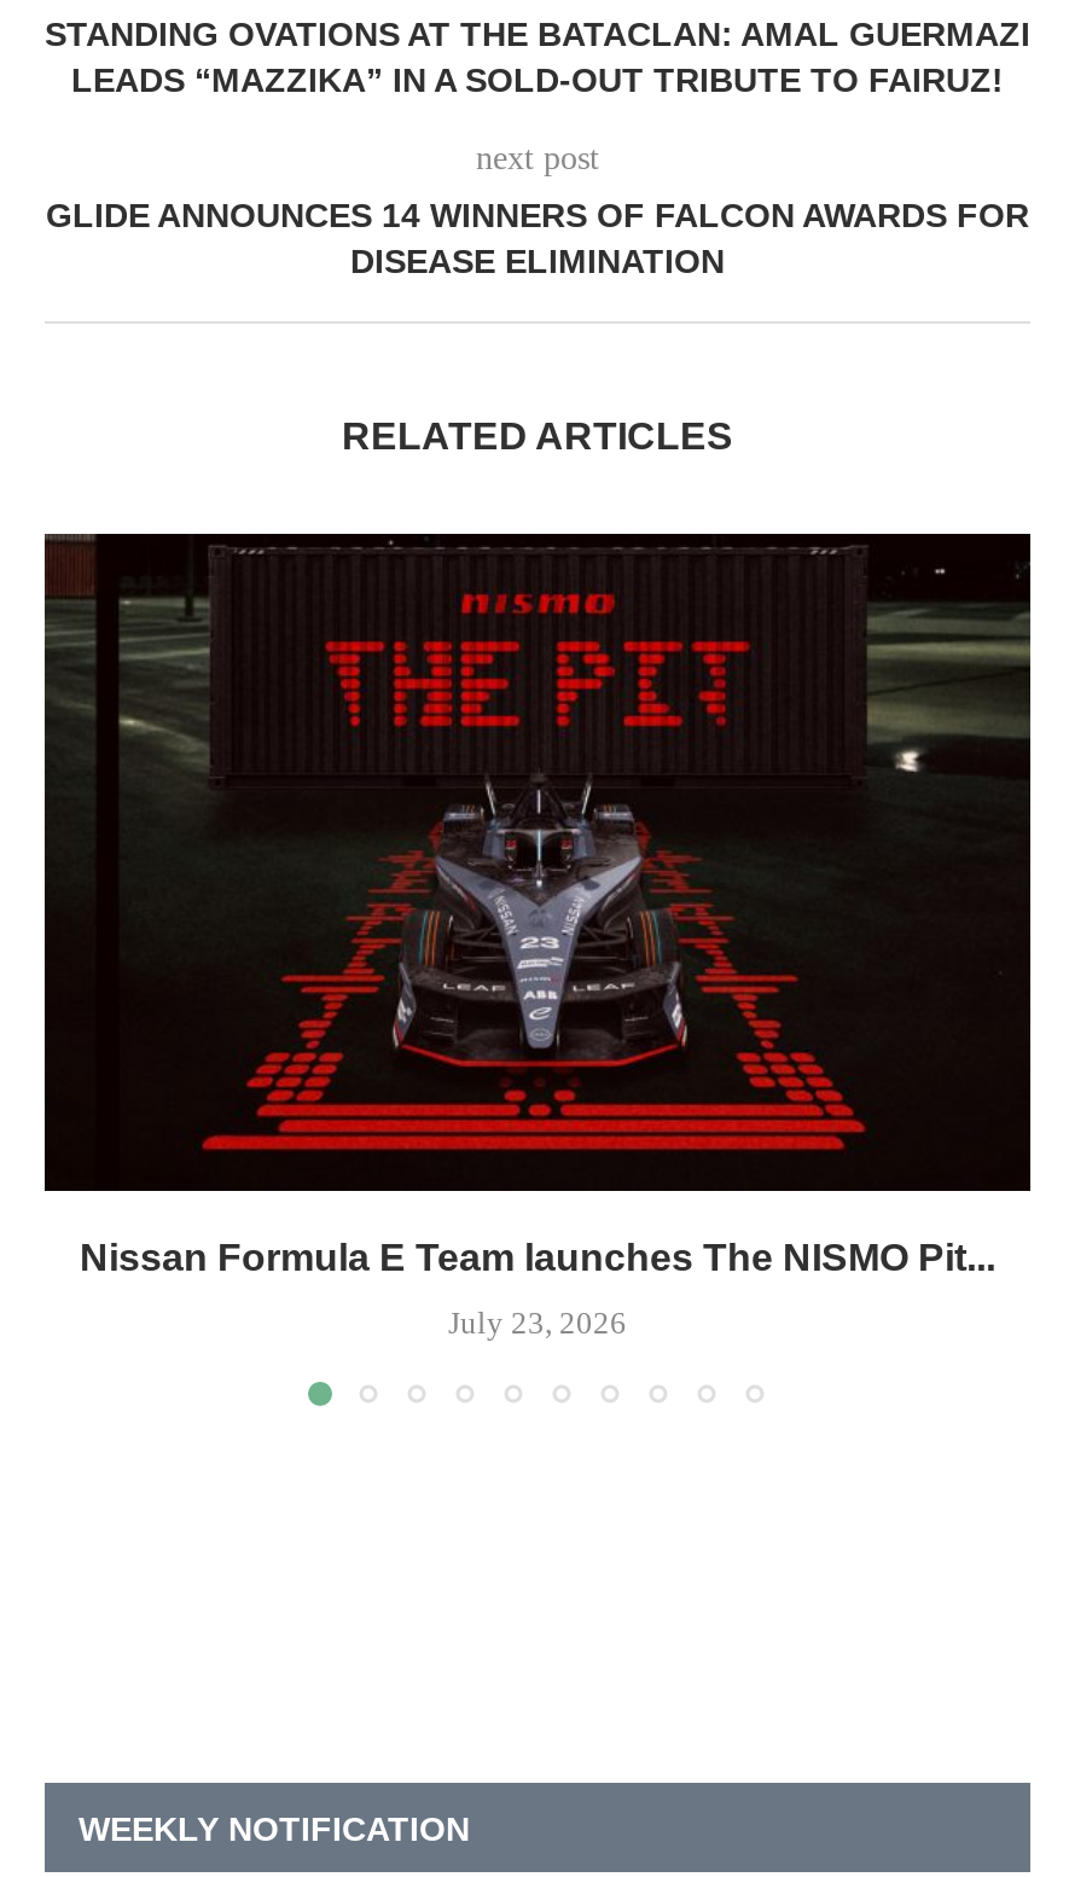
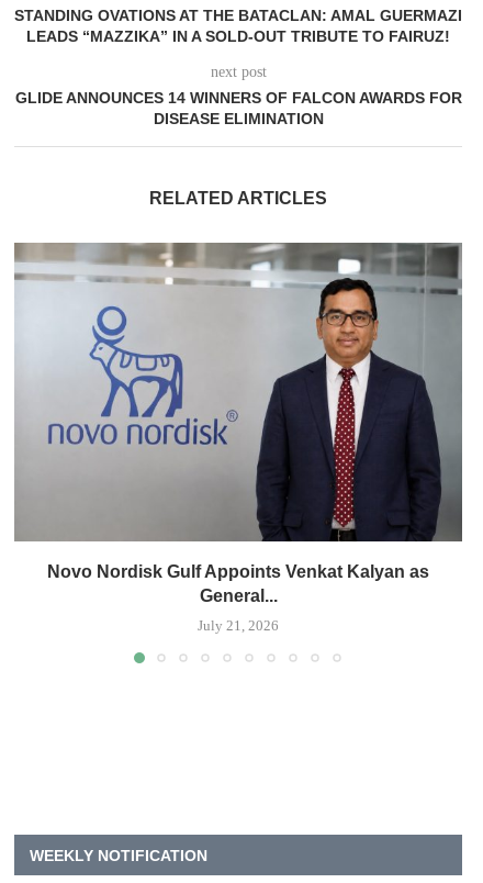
- [image]
- Nissan Formula E Team launches The NISMO Pit...
+ [image]
+ Novo Nordisk Gulf Appoints Venkat Kalyan as
+ General...

- July 23, 2026
+ July 21, 2026
